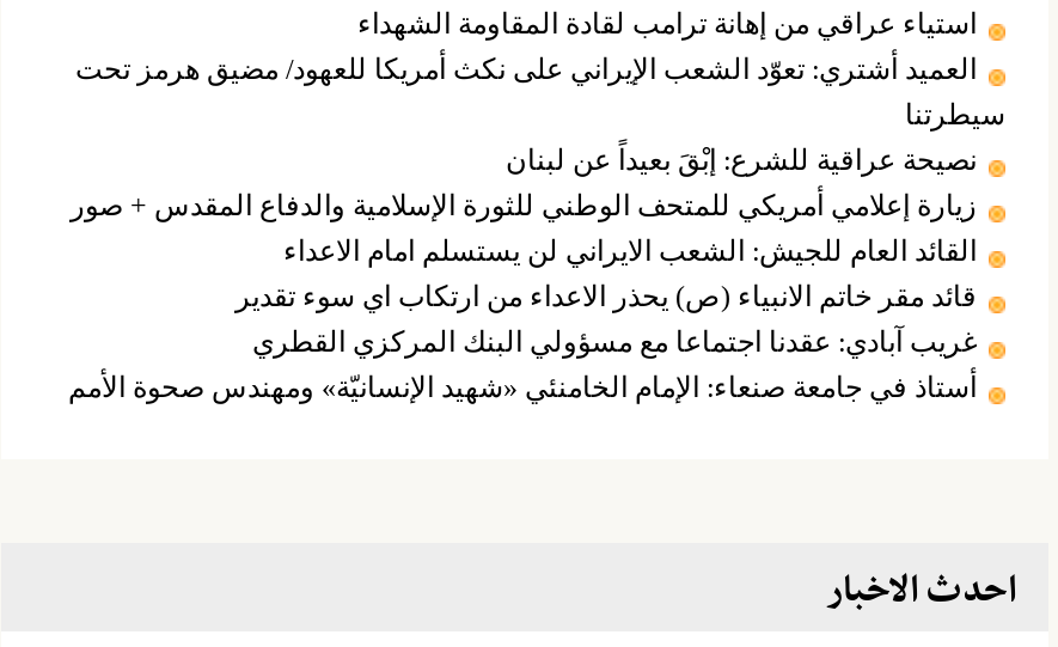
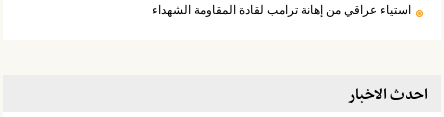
- العميد أشتري: تعوّد الشعب الإيراني على نكث أمريكا للعهود/ مضيق هرمز تحت
- سيطرتنا
- نصيحة عراقية للشرع: إبْقَ بعيداً عن لبنان
- زيارة إعلامي أمريكي للمتحف الوطني للثورة الإسلامية والدفاع المقدس + صور
- القائد العام للجيش: الشعب الايراني لن يستسلم امام الاعداء
- قائد مقر خاتم الانبياء (ص) يحذر الاعداء من ارتكاب اي سوء تقدير
- غريب‌ آبادي: عقدنا اجتماعا مع مسؤولي البنك المركزي القطري
- أستاذ في جامعة صنعاء: الإمام الخامنئي «شهيد الإنسانيّة» ومهندس صحوة الأمم
